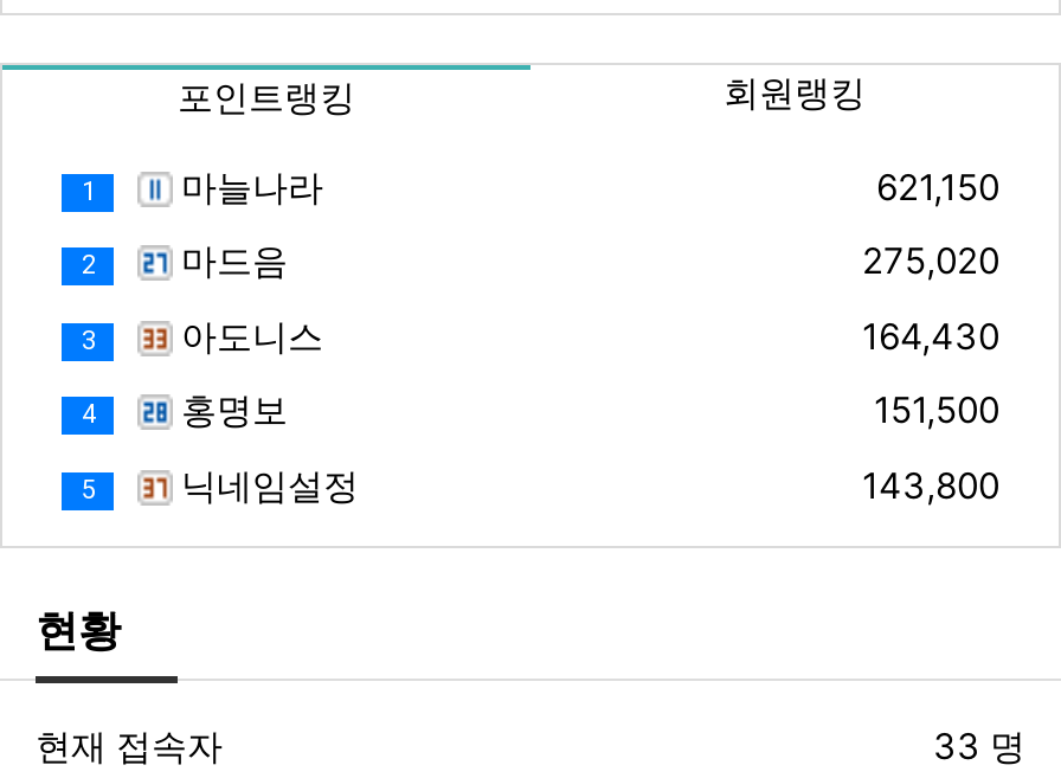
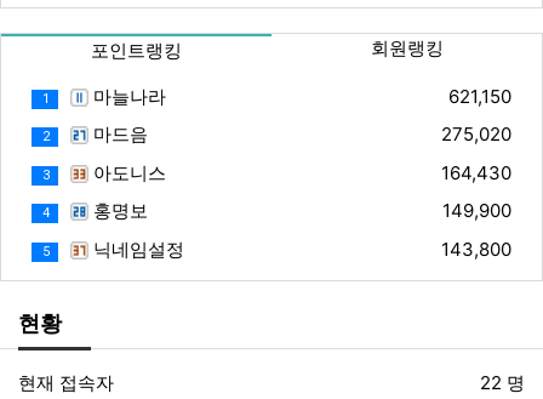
- 151,500
+ 149,900

- 33 명
+ 22 명
